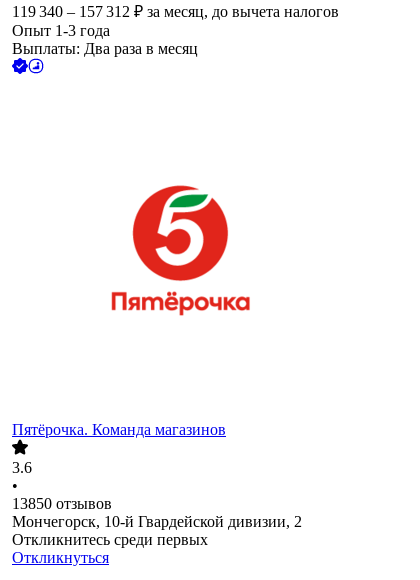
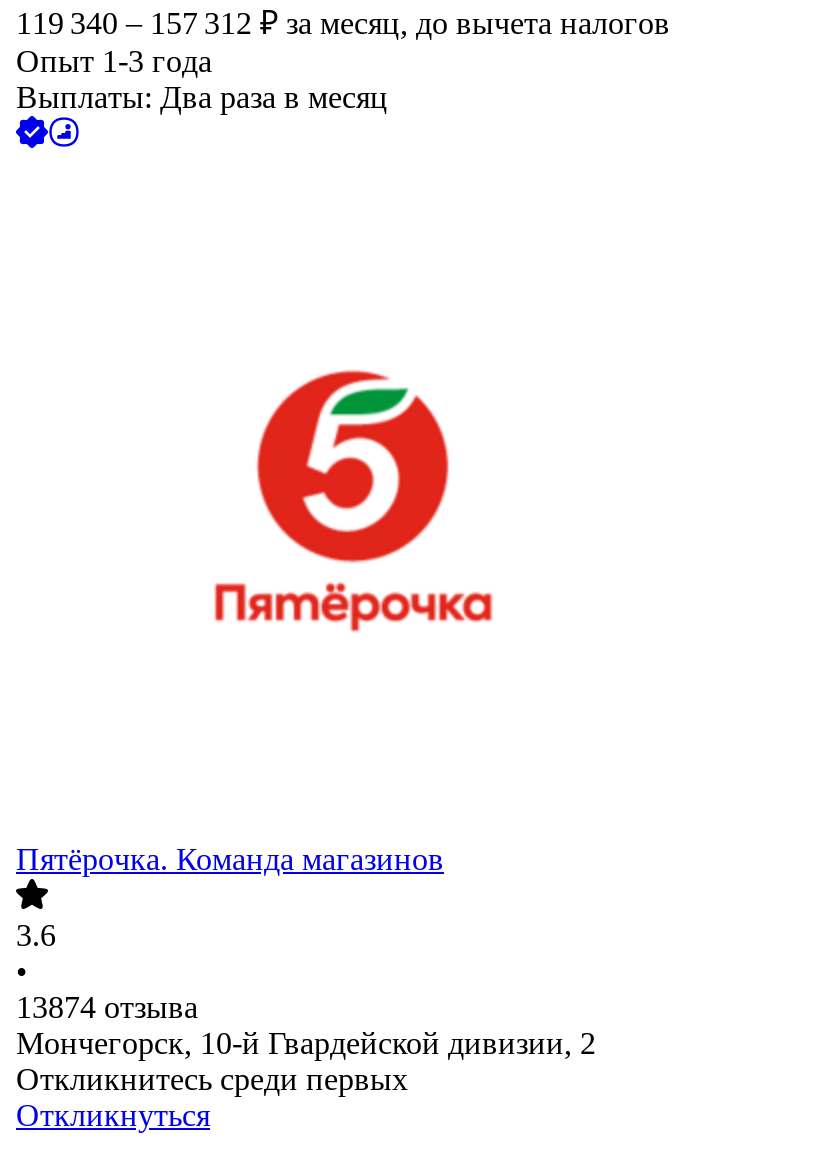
- 13850 отзывов
+ 13874 отзыва
